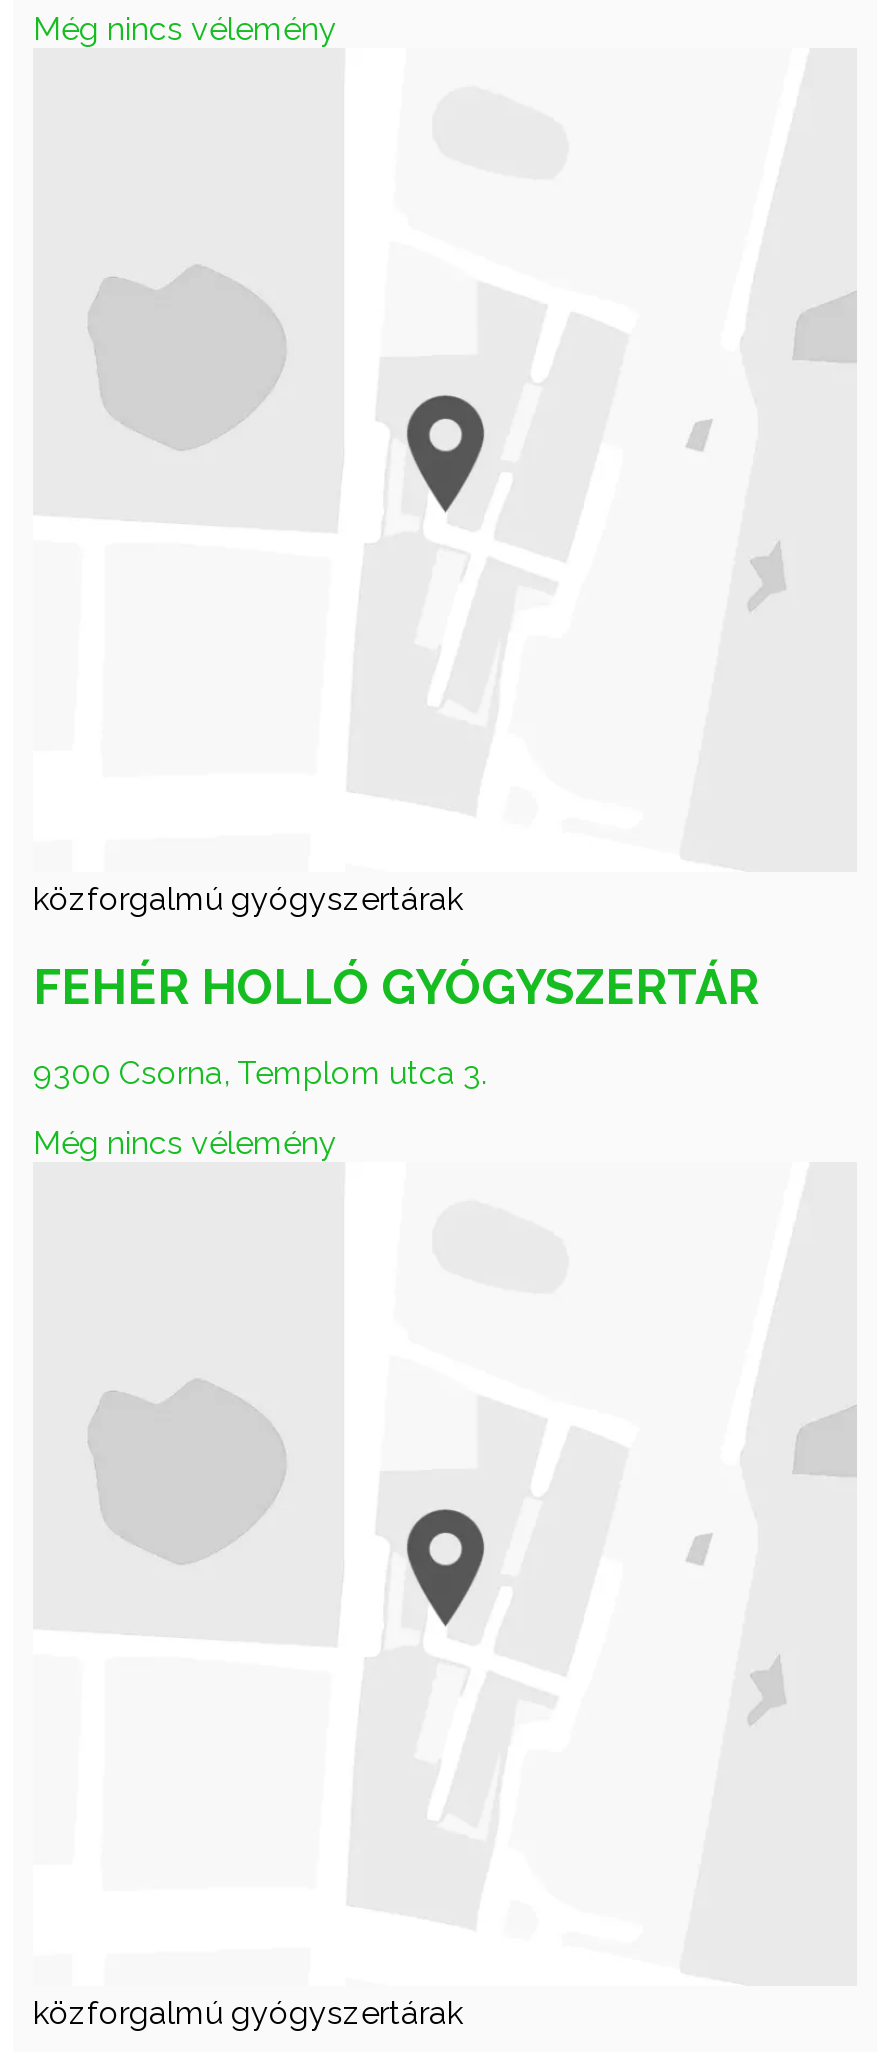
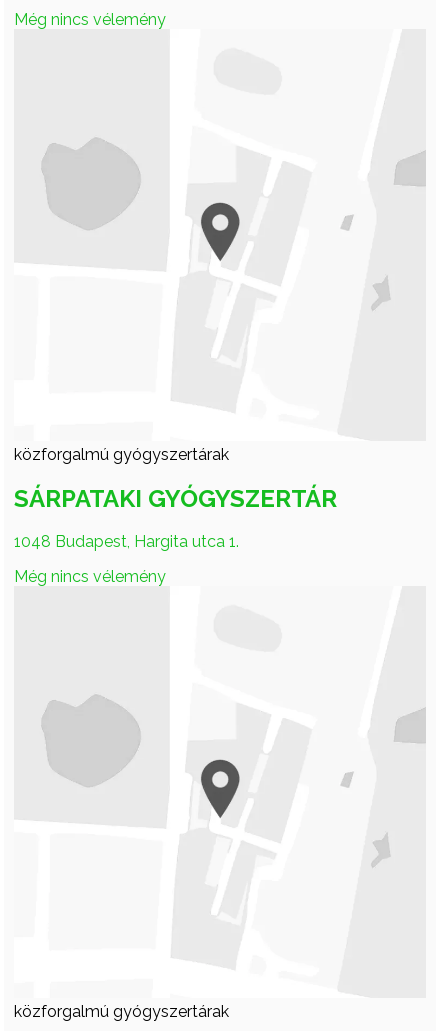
- FEHÉR HOLLÓ GYÓGYSZERTÁR
+ SÁRPATAKI GYÓGYSZERTÁR

- 9300 Csorna, Templom utca 3.
+ 1048 Budapest, Hargita utca 1.
